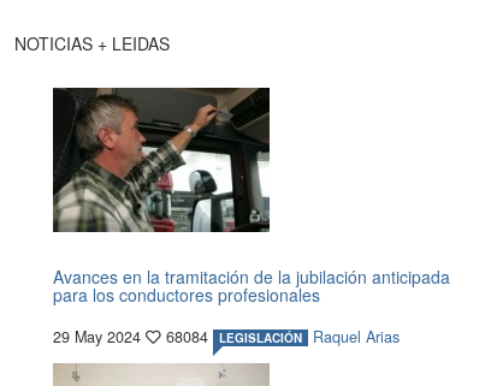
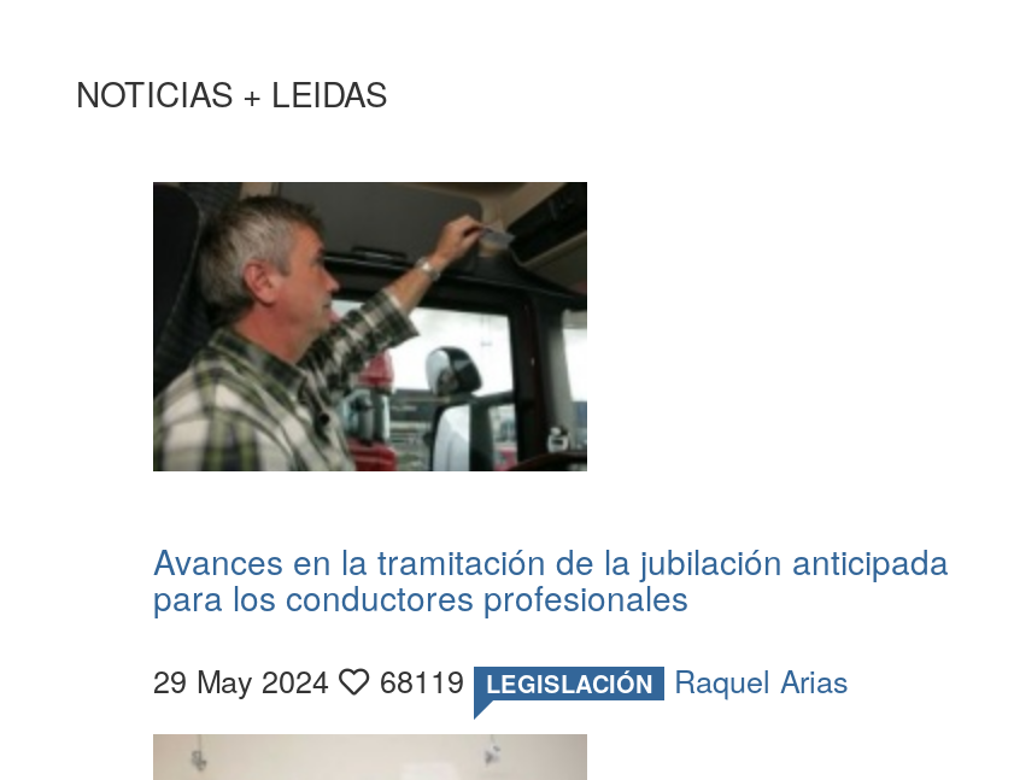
- 29 May 2024 68084 LEGISLACIÓN Raquel Arias
+ 29 May 2024 68119 LEGISLACIÓN Raquel Arias
